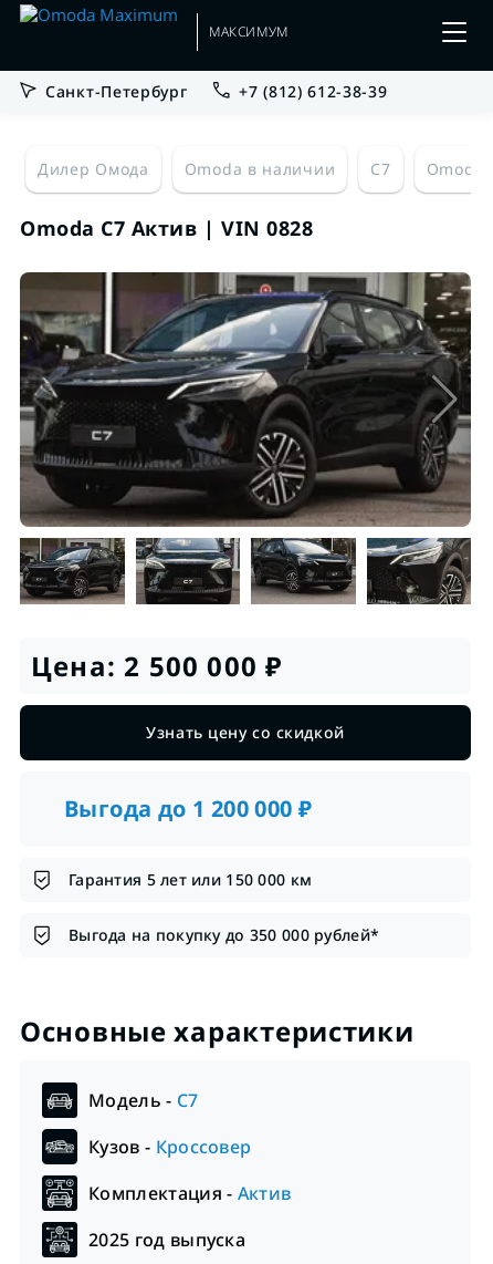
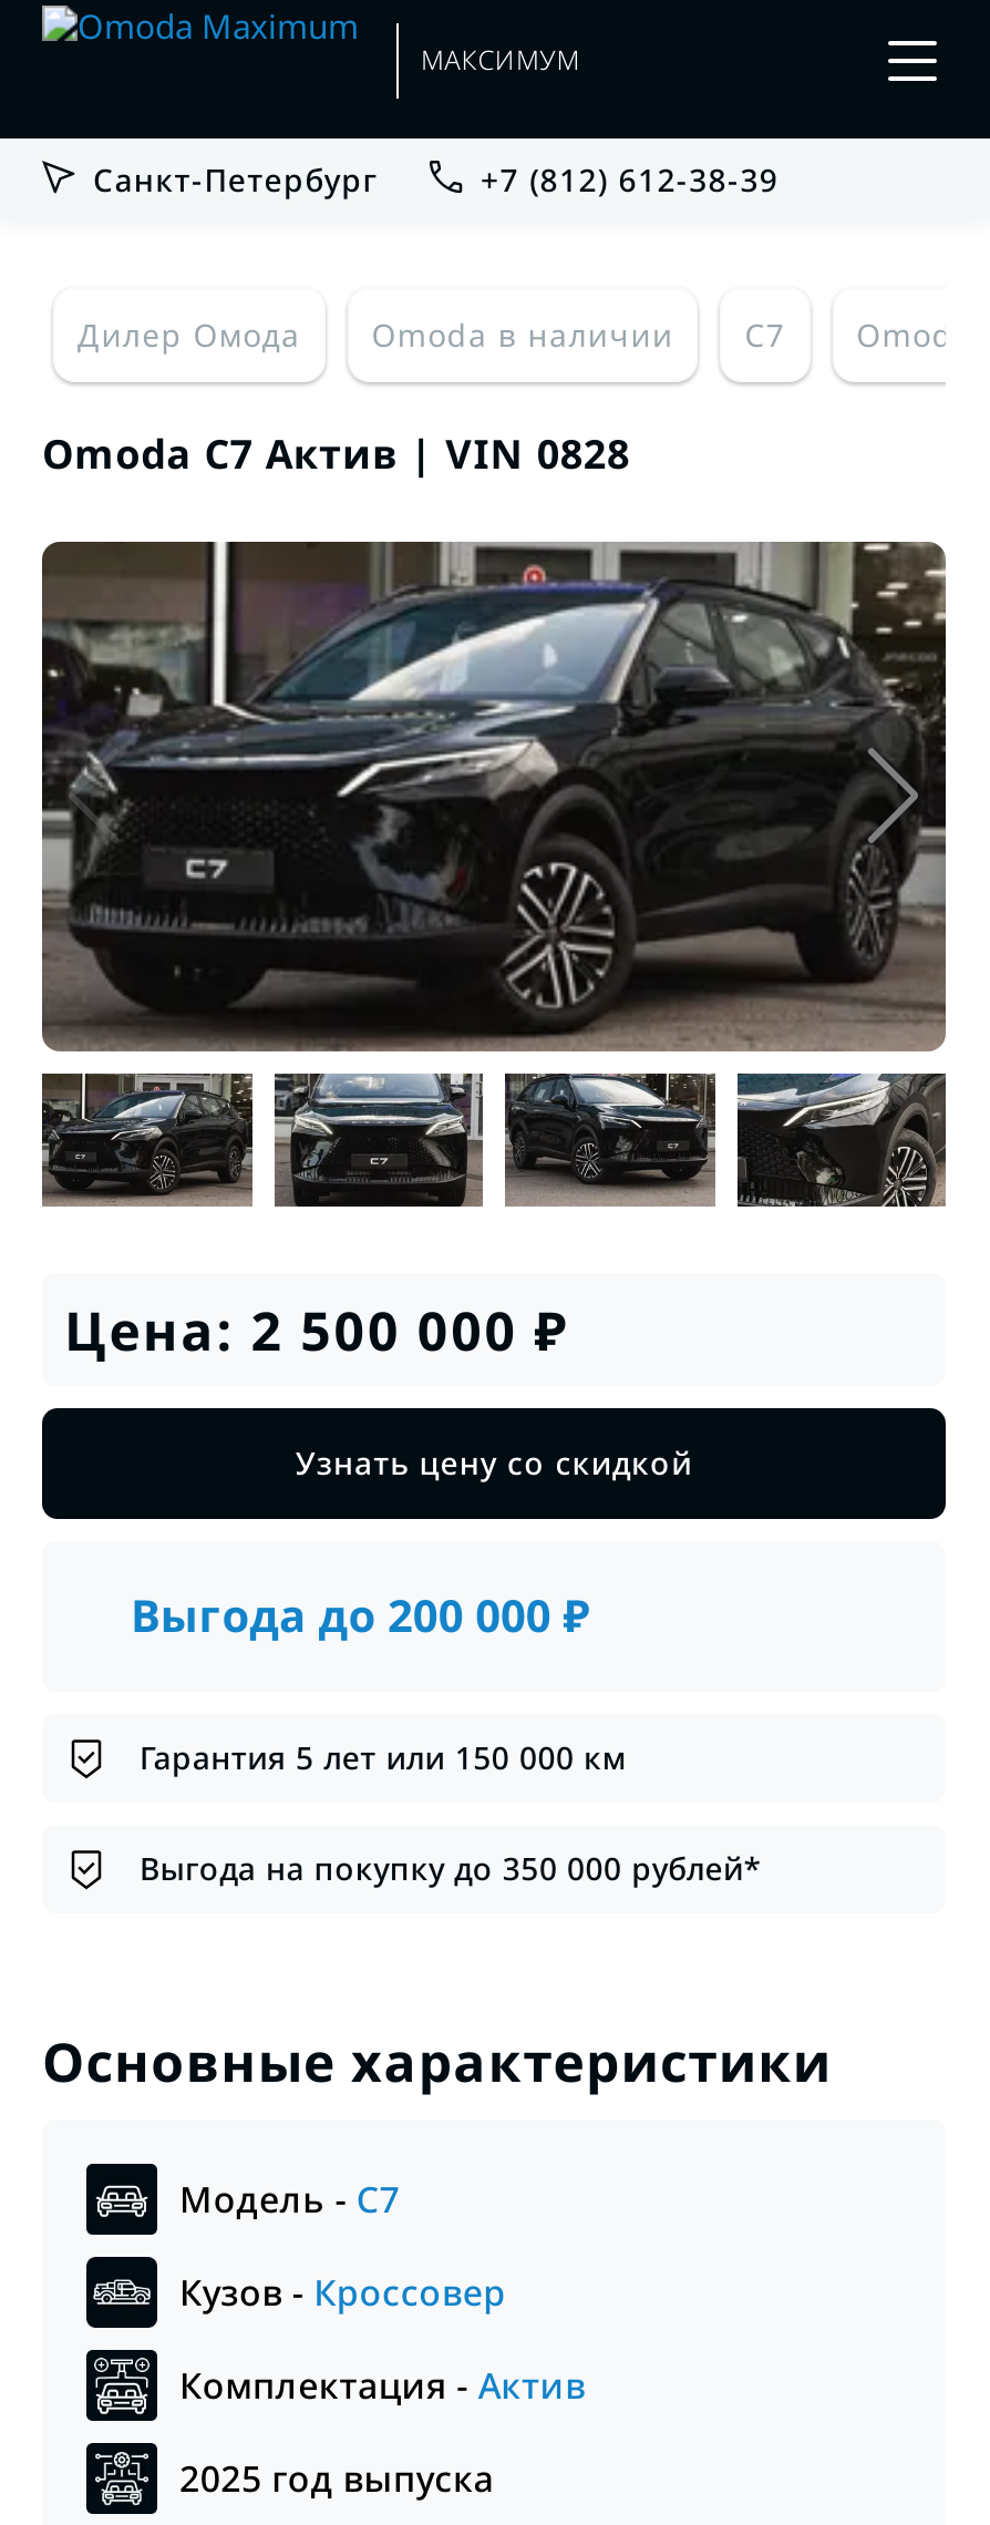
- Выгода до 1 200 000 ₽
+ Выгода до 200 000 ₽
